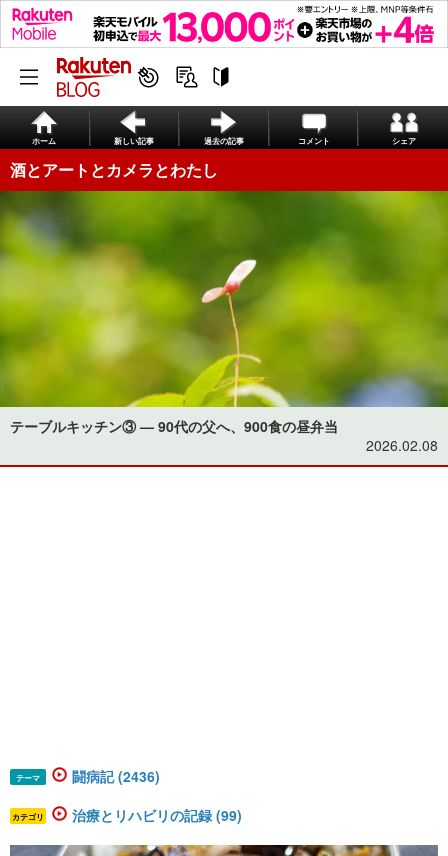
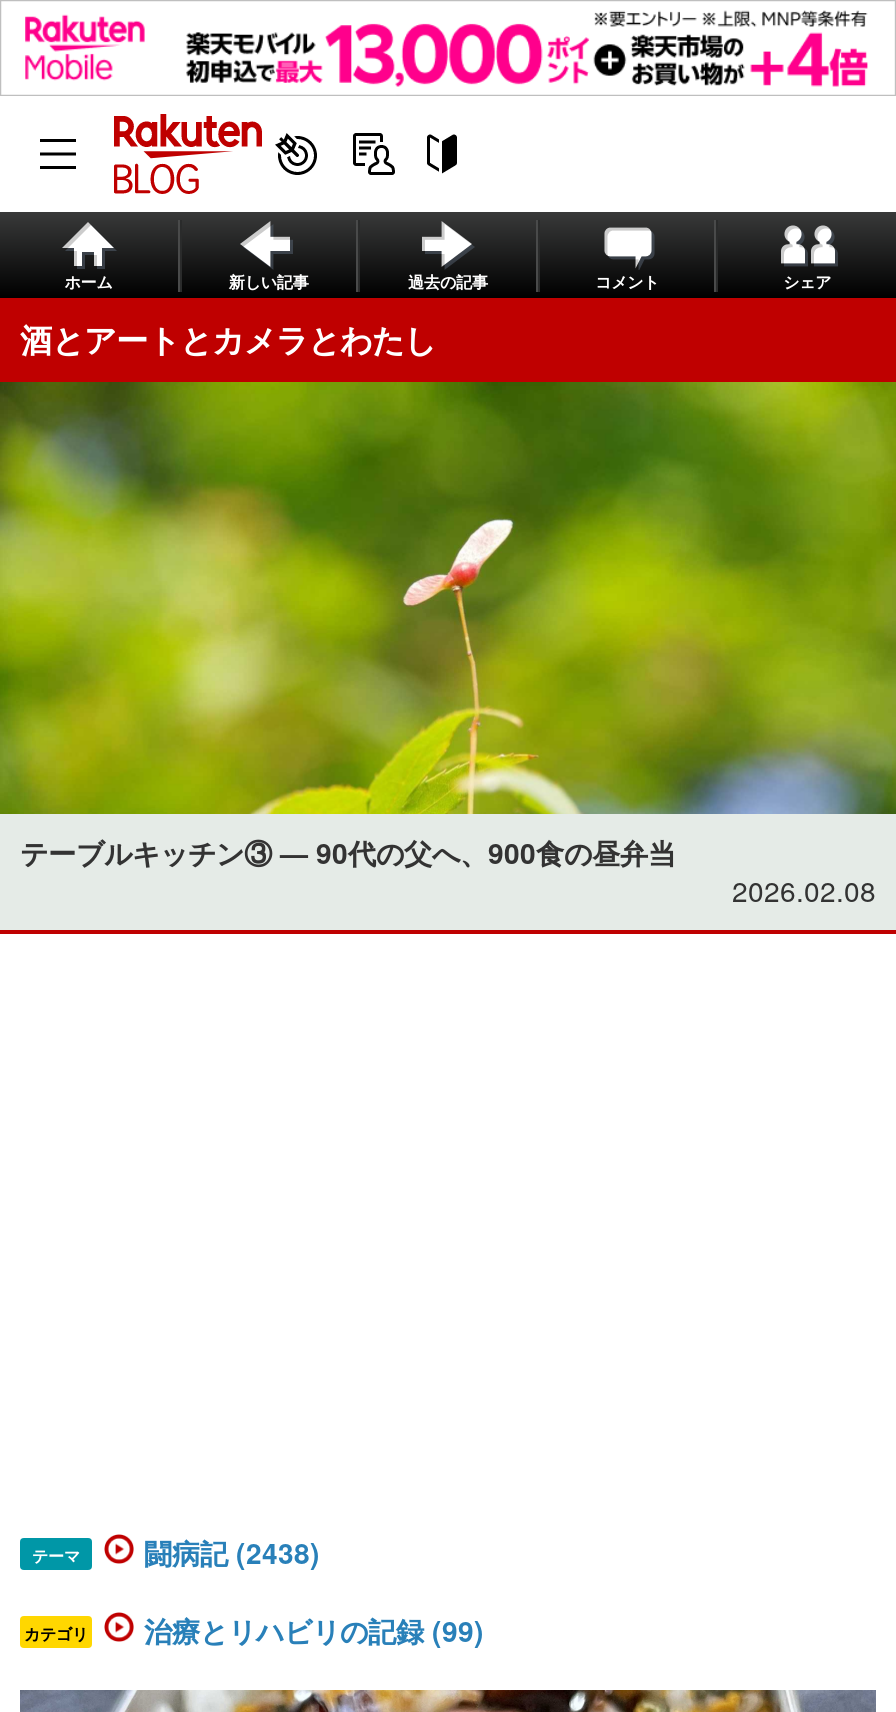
- 闘病記 (2436)
+ 闘病記 (2438)
